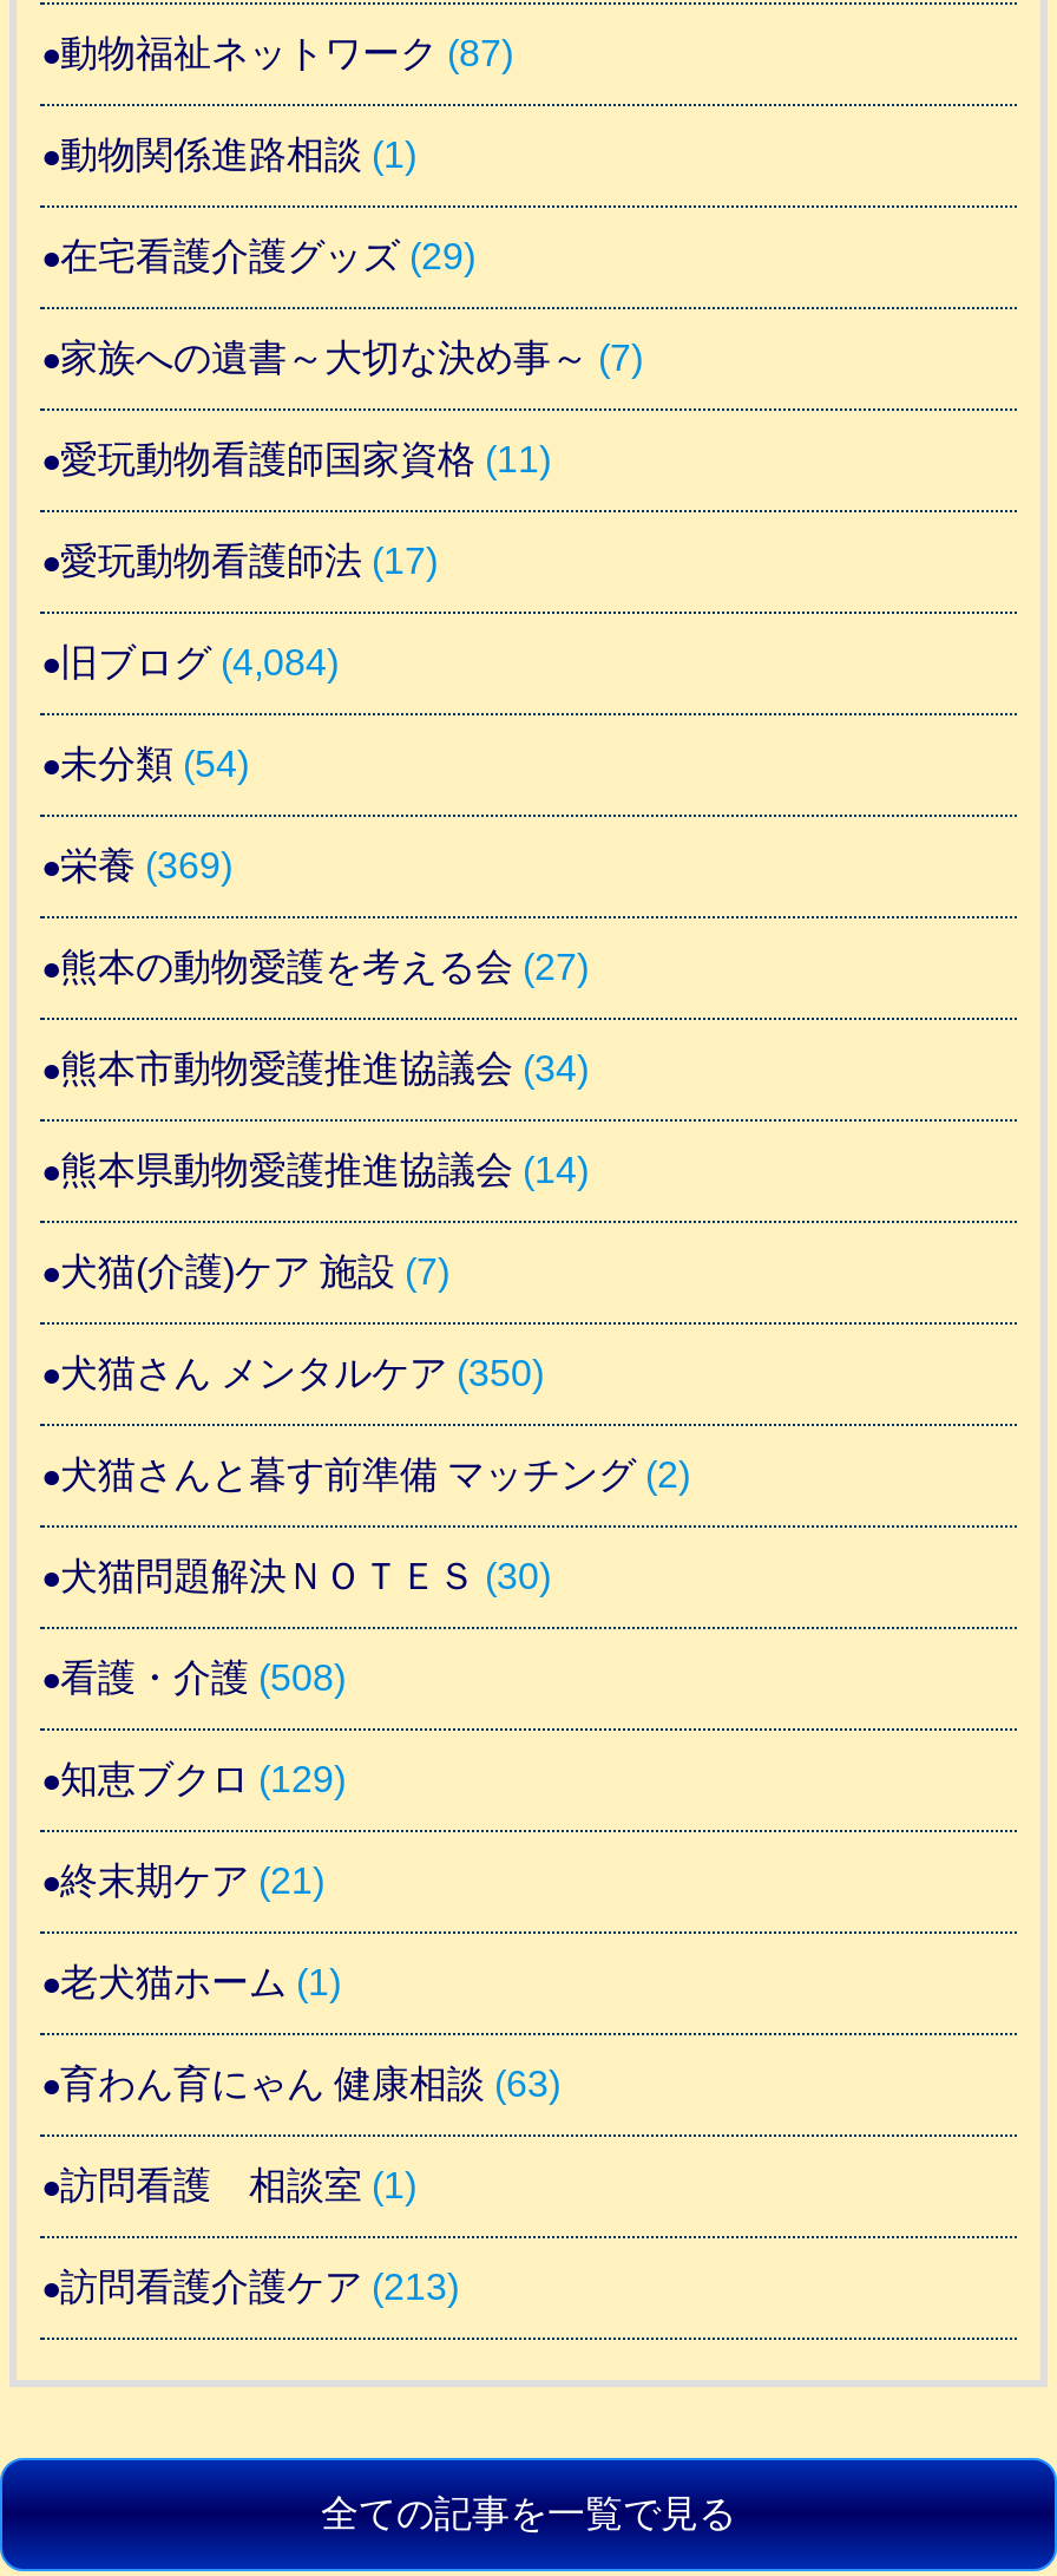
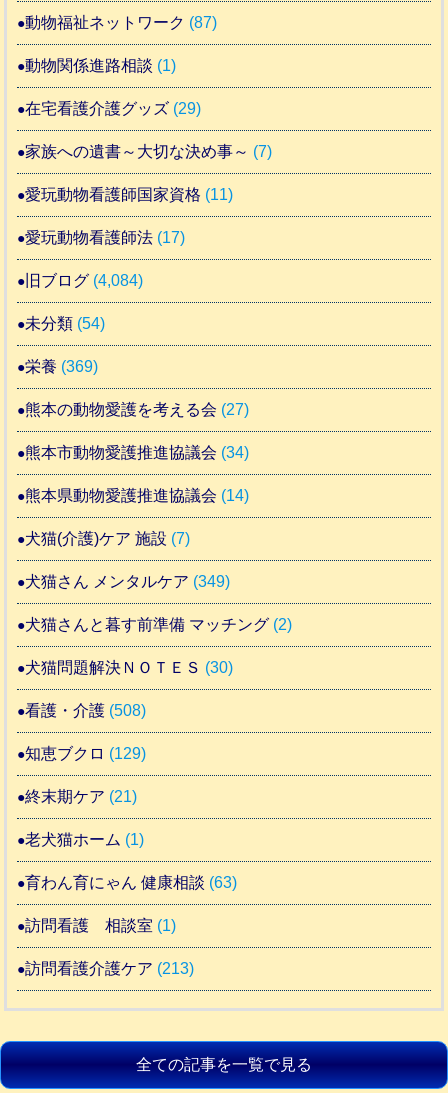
- 犬猫さん メンタルケア(350)
+ 犬猫さん メンタルケア(349)
